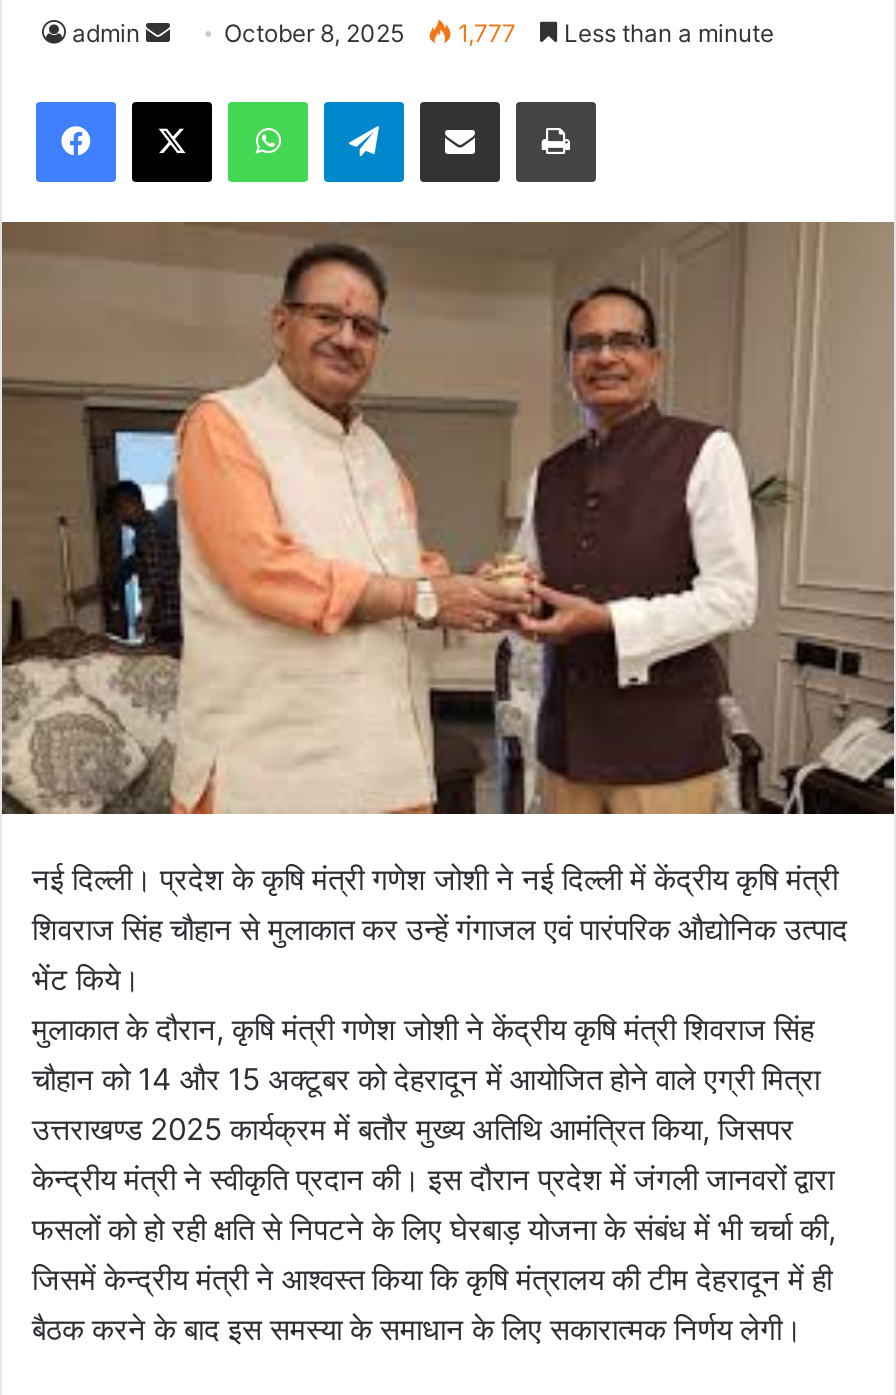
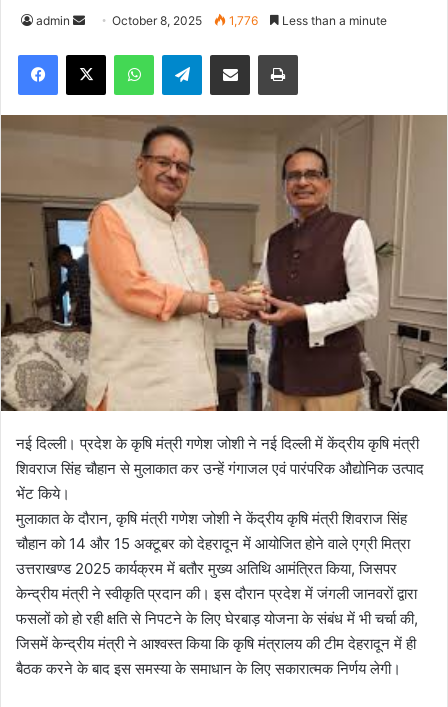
- 1,777
+ 1,776
